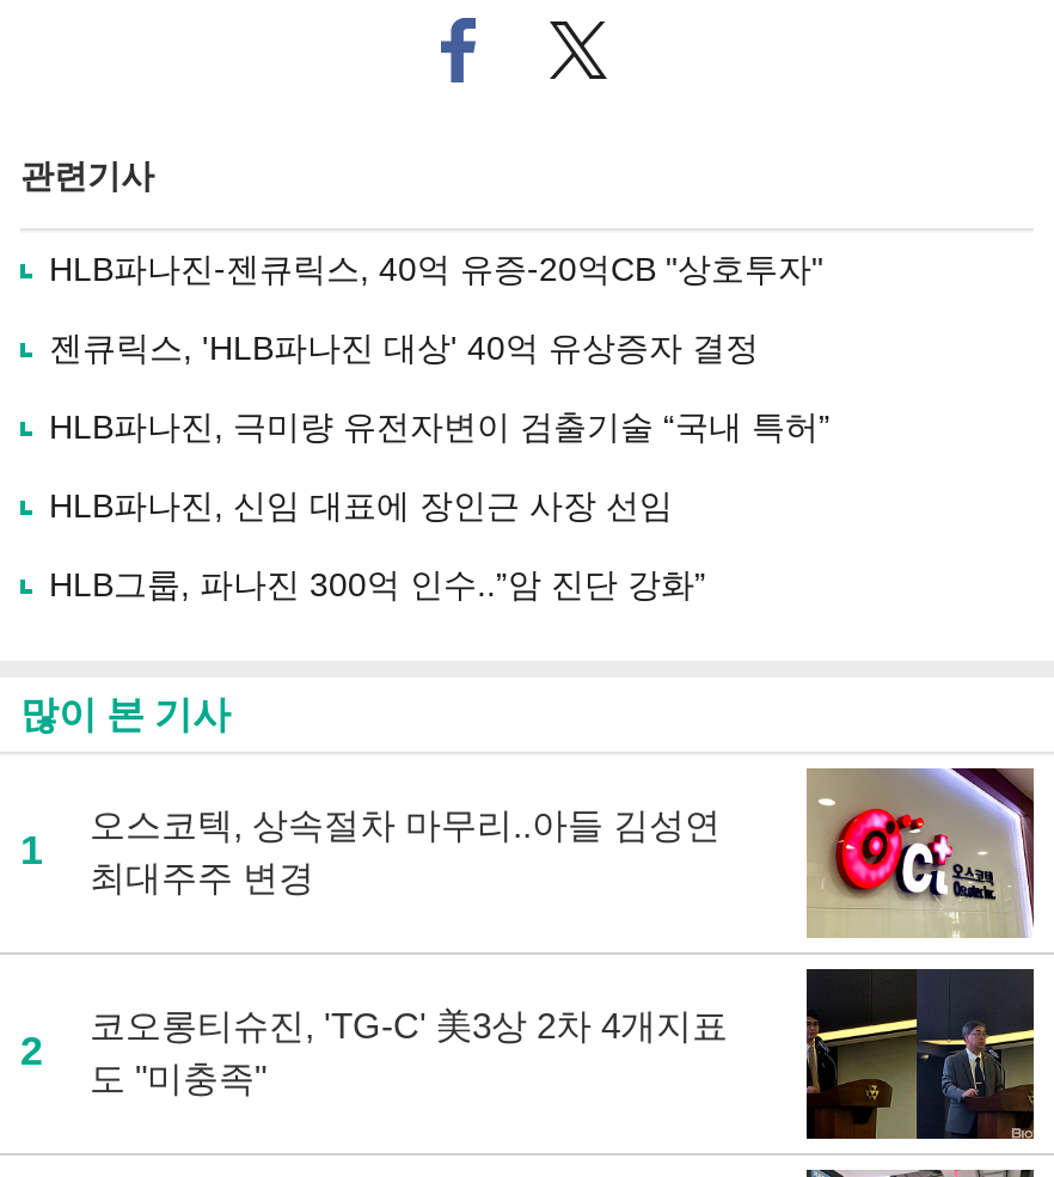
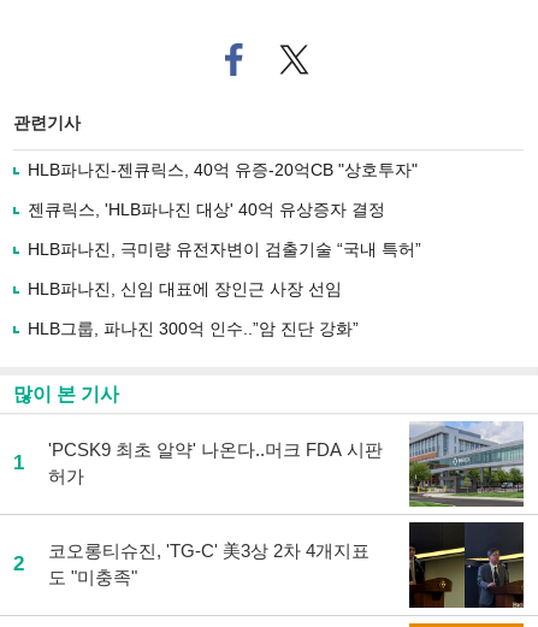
- [image]
- 오스코텍, 상속절차 마무리..아들 김성연
- 최대주주 변경
+ [image]
+ 'PCSK9 최초 알약' 나온다..머크 FDA 시판
+ 허가
